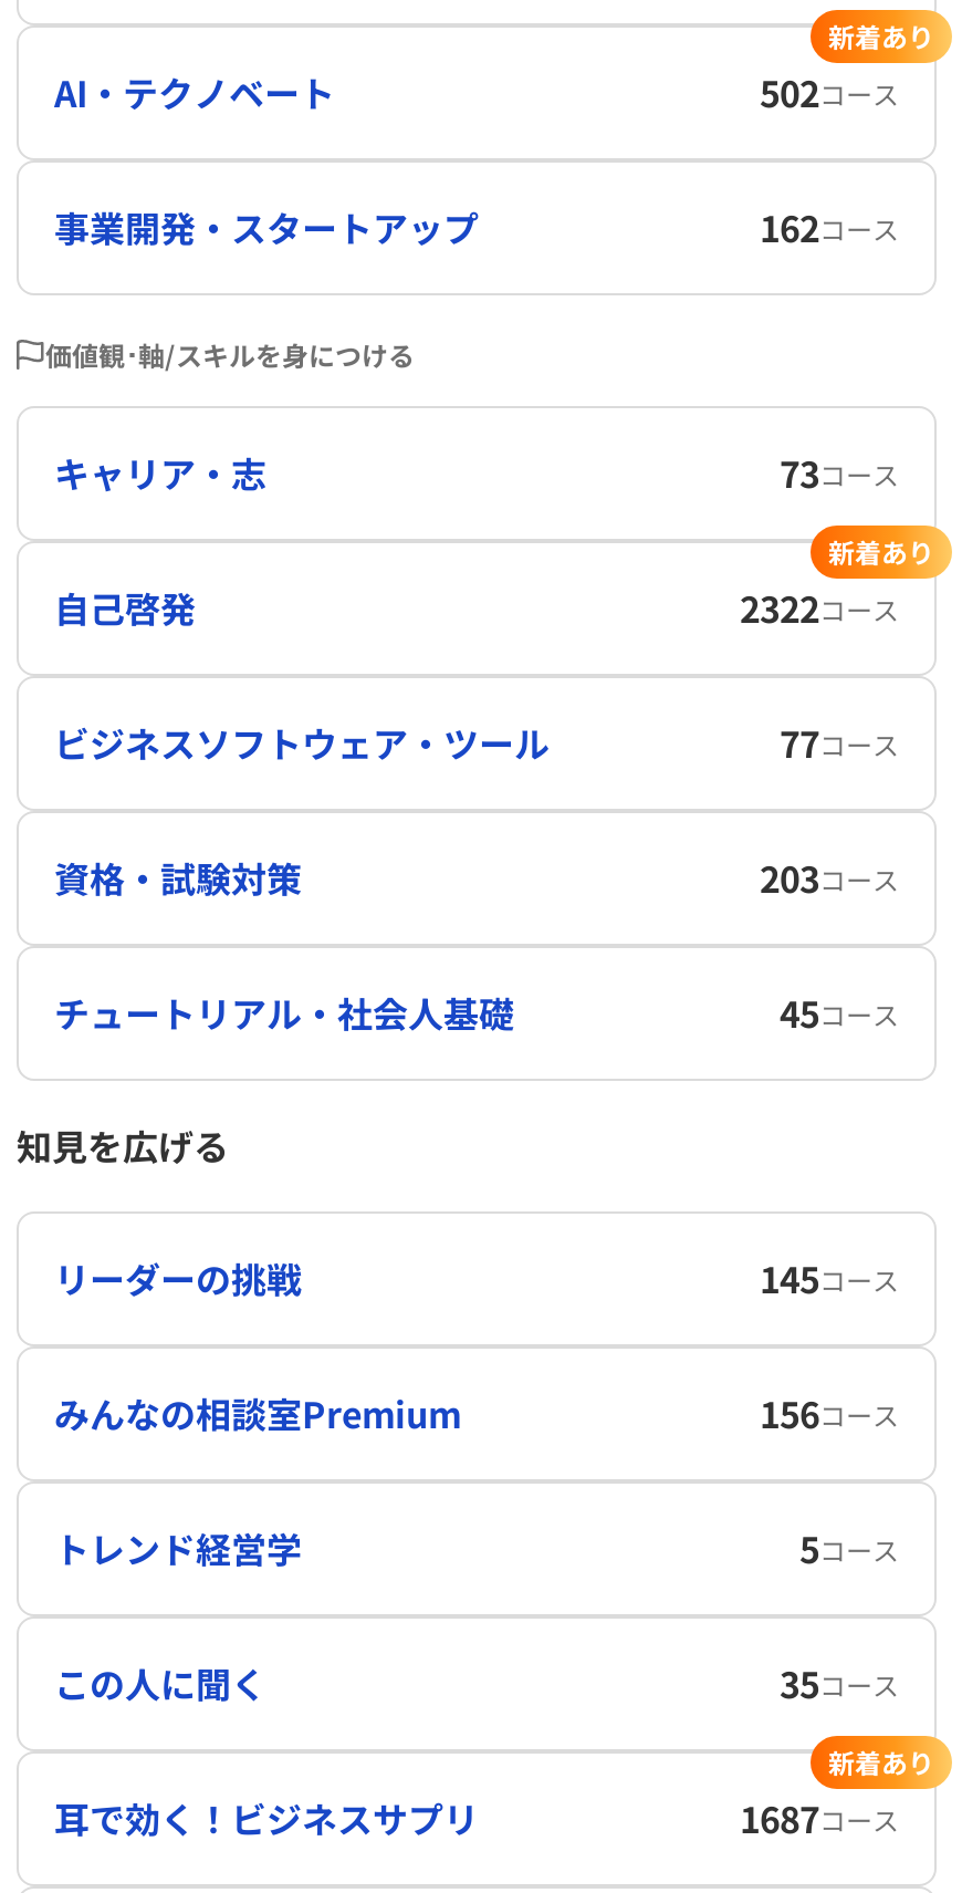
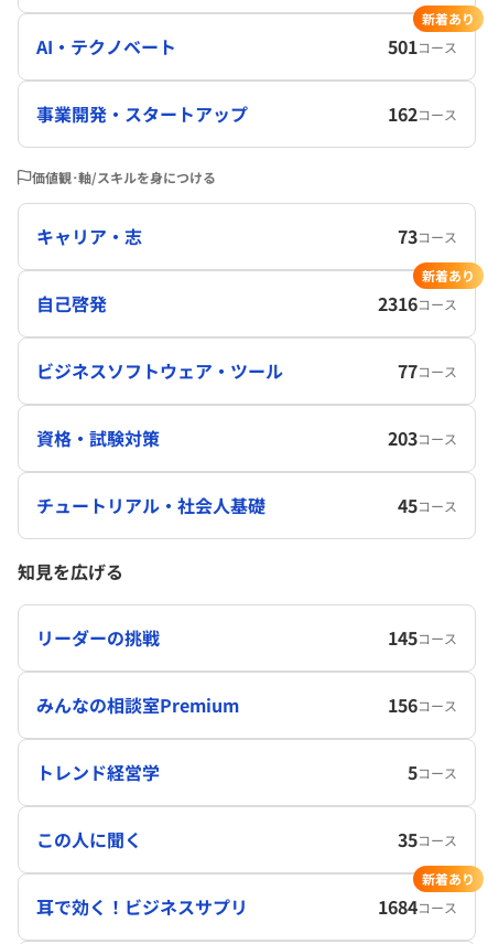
- 502コース
+ 501コース

- 2322コース
+ 2316コース

- 1687コース
+ 1684コース
